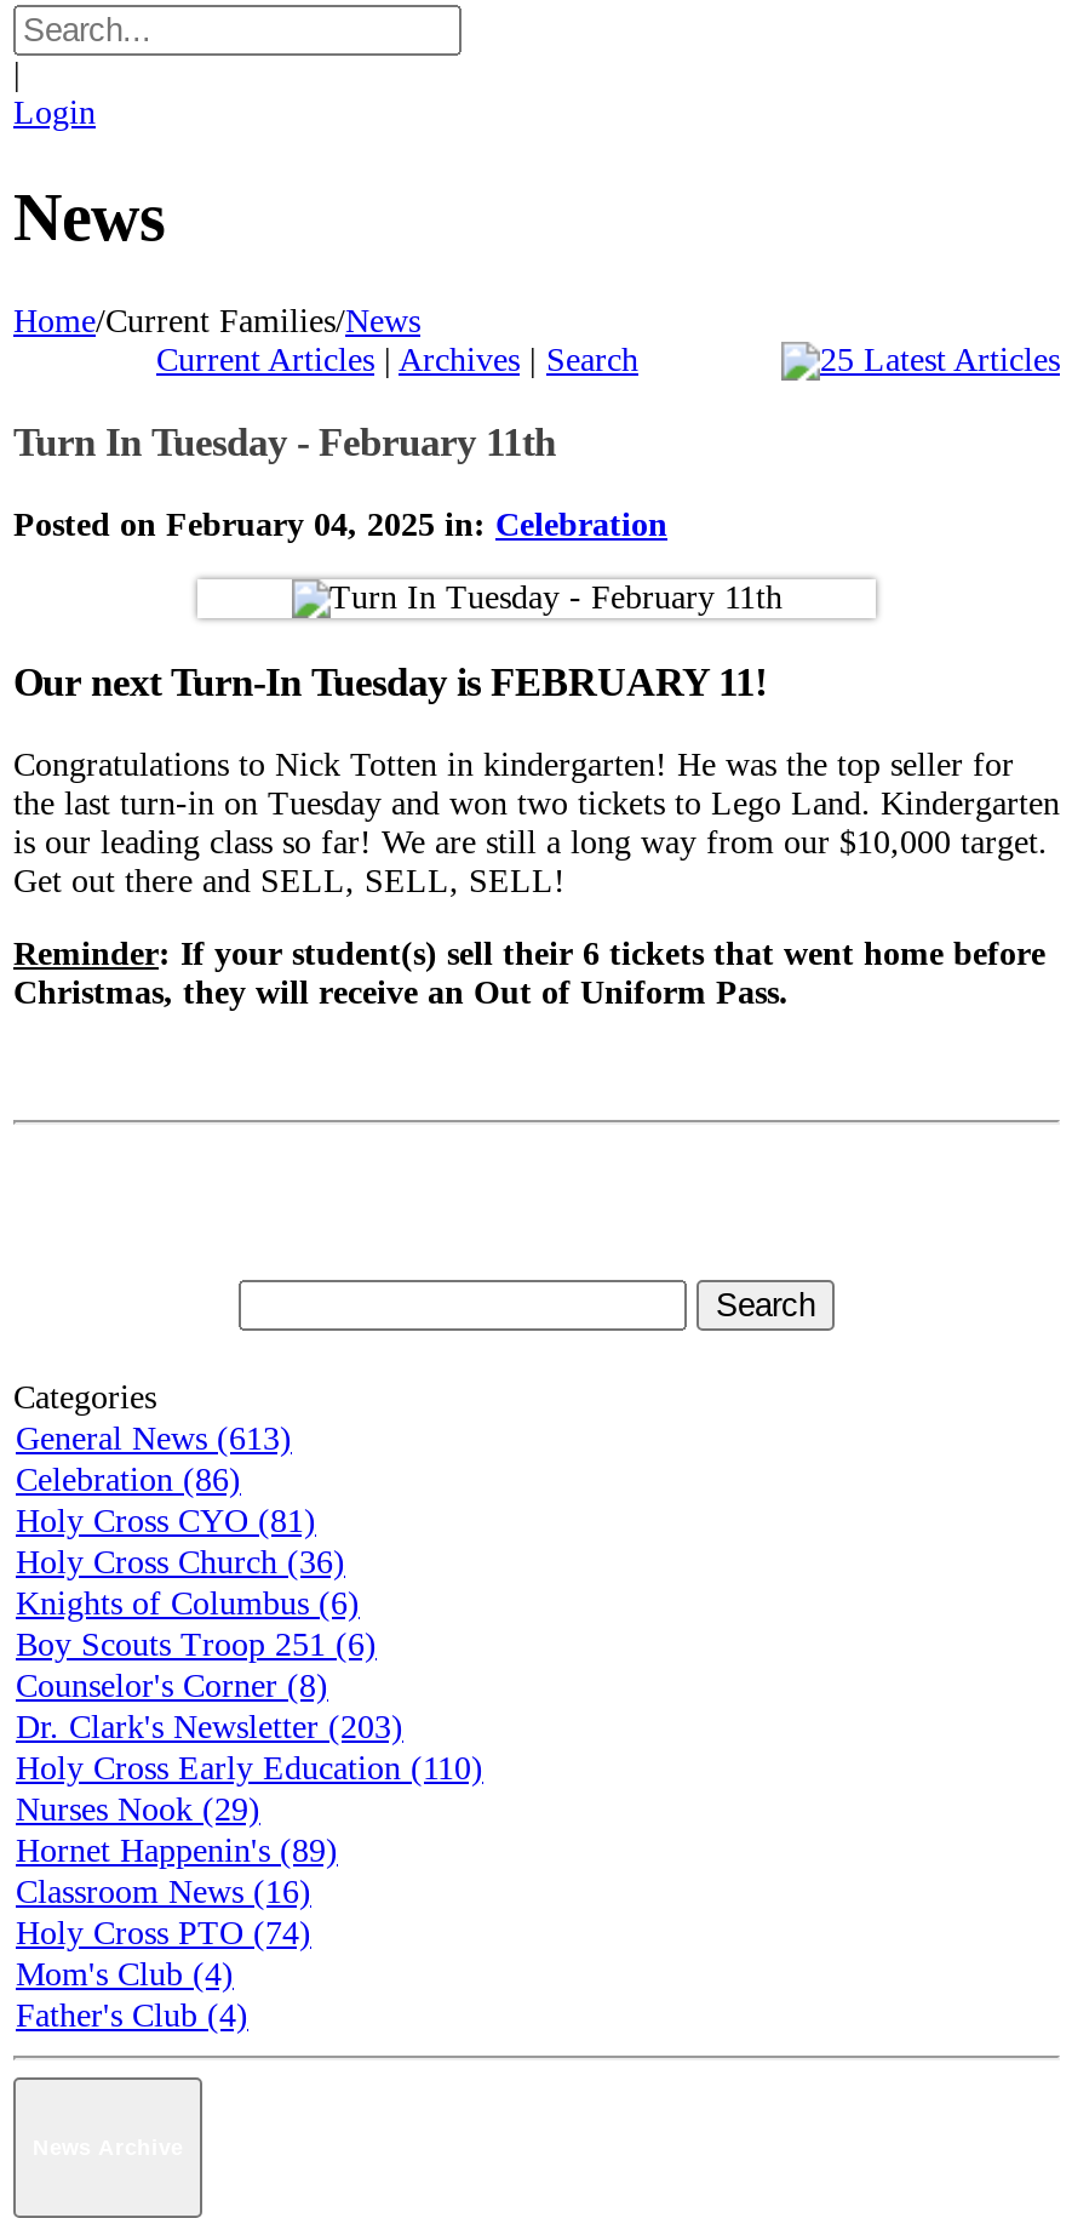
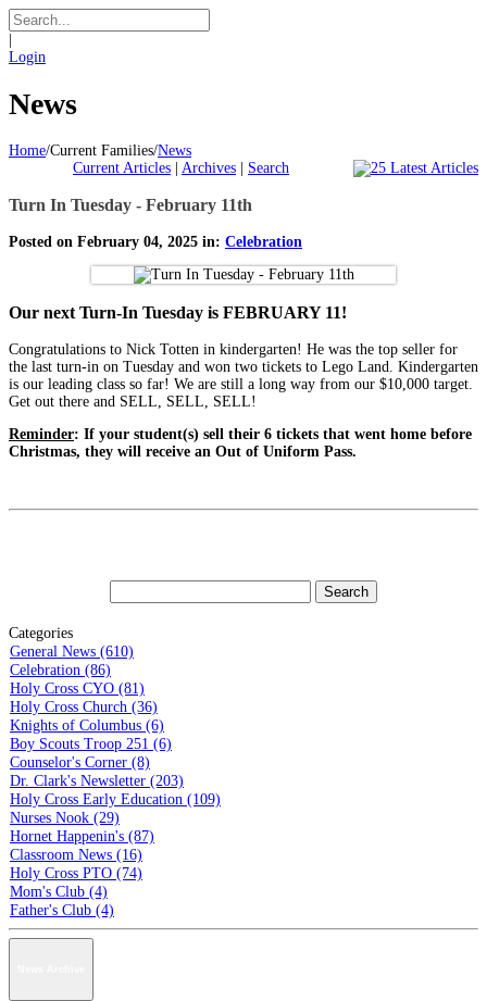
- General News (613)
+ General News (610)

- Holy Cross Early Education (110)
+ Holy Cross Early Education (109)

- Hornet Happenin's (89)
+ Hornet Happenin's (87)
